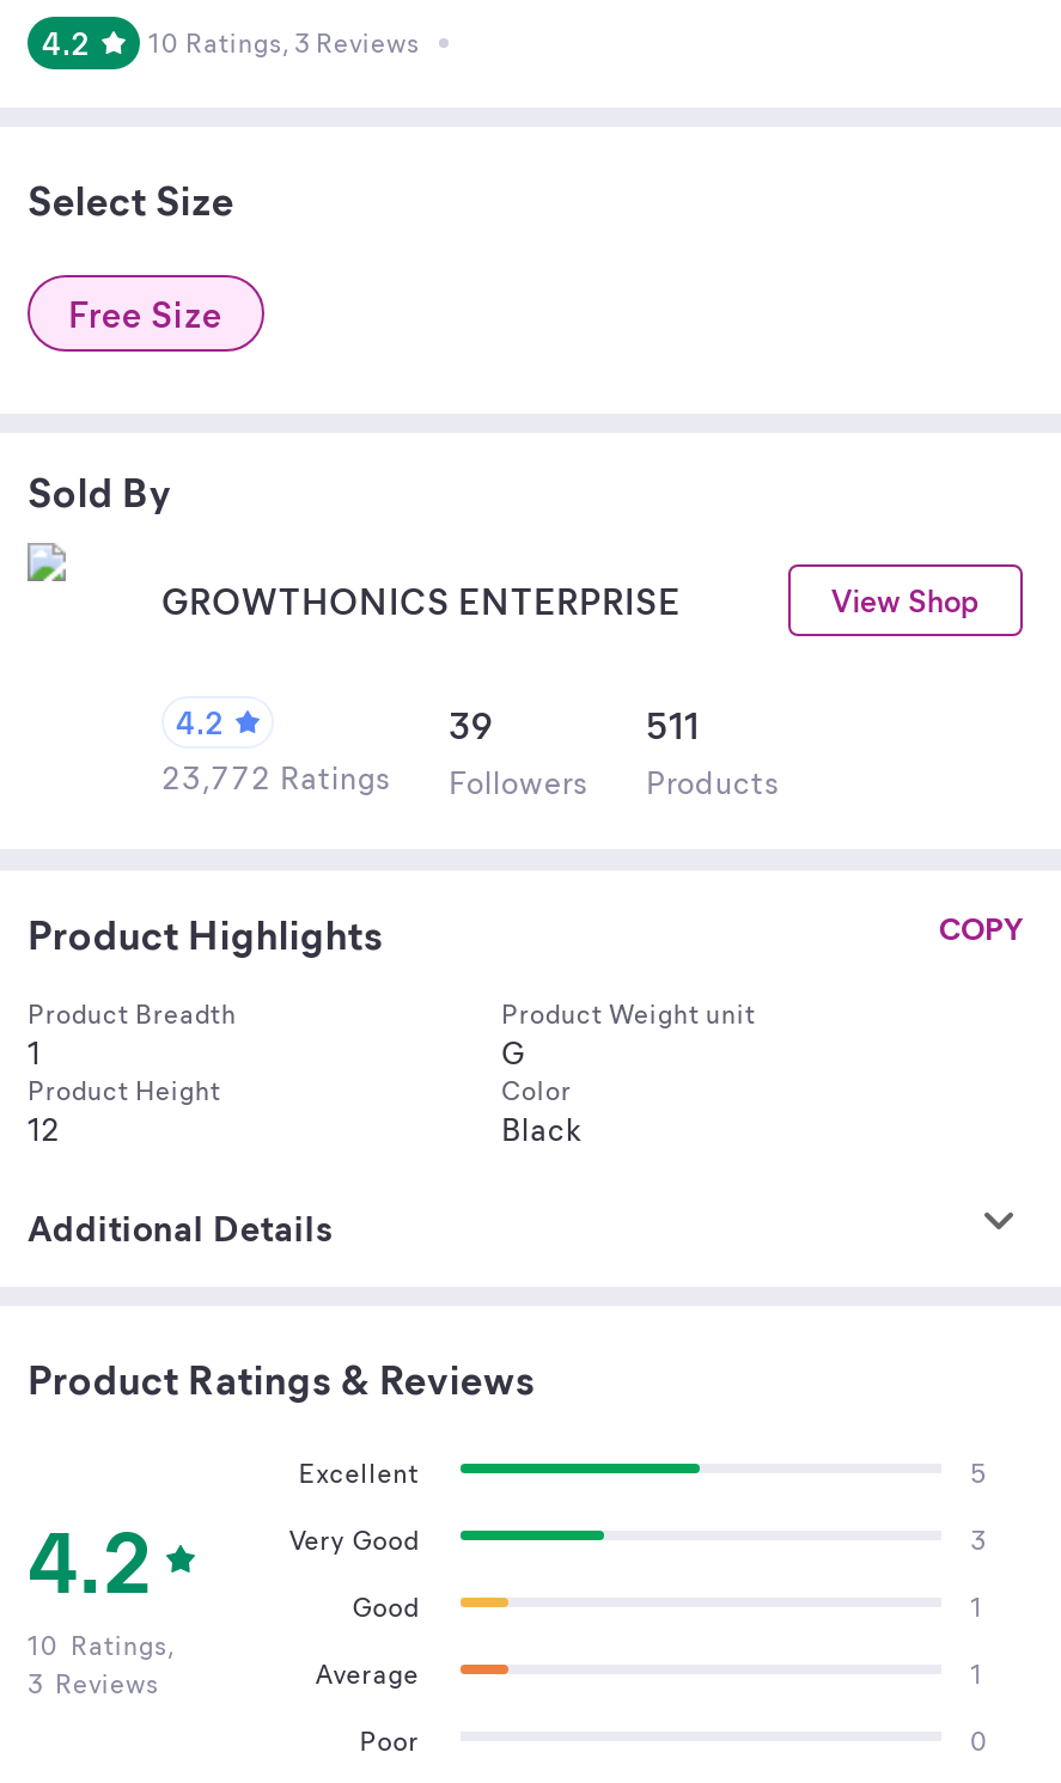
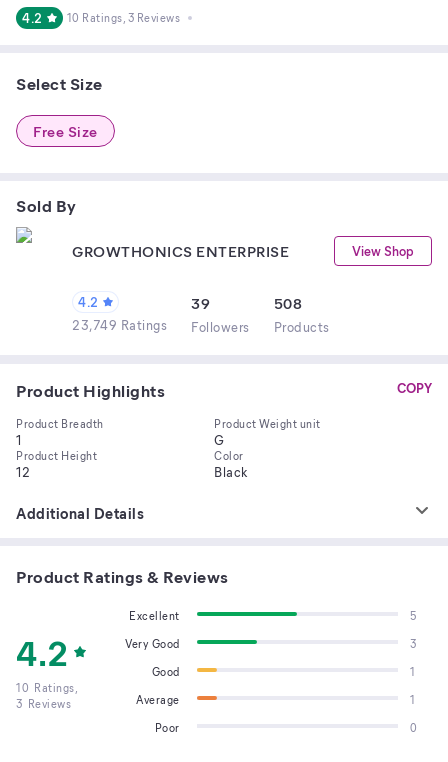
- 511
+ 508

- 23,772 Ratings Followers Products
+ 23,749 Ratings Followers Products
